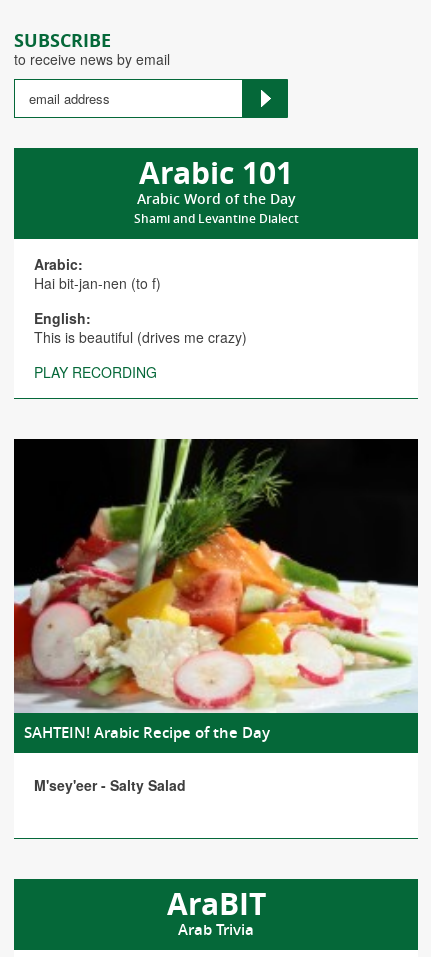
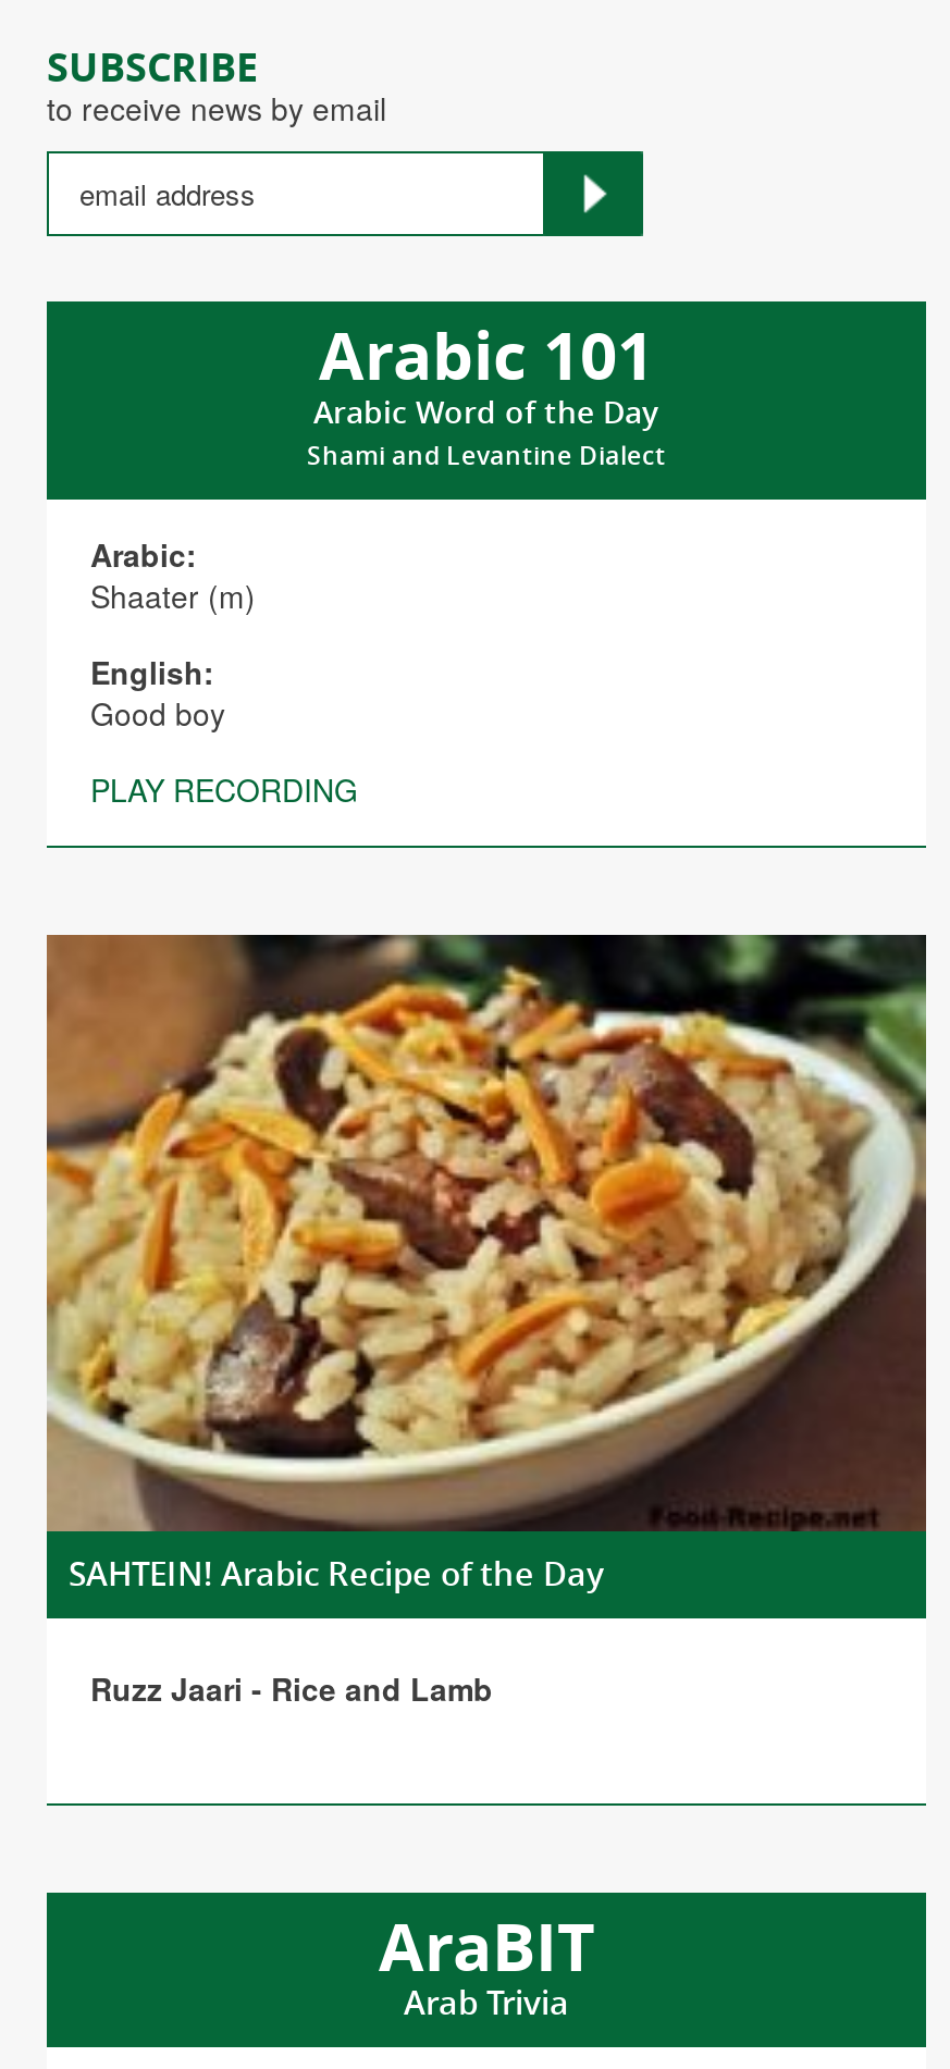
- Hai bit-jan-nen (to f)
+ Shaater (m)

- This is beautiful (drives me crazy)
+ Good boy

- [image]
+ [image]

- M'sey'eer - Salty Salad
+ Ruzz Jaari - Rice and Lamb
